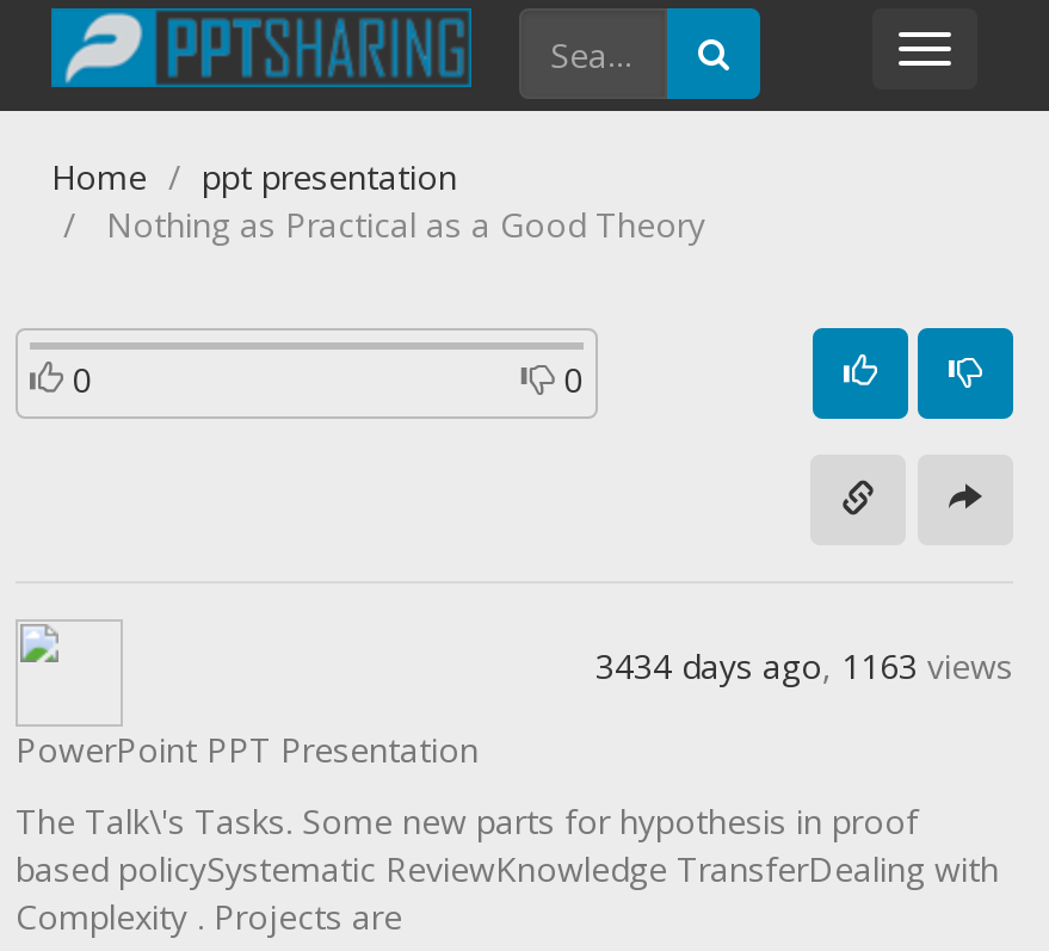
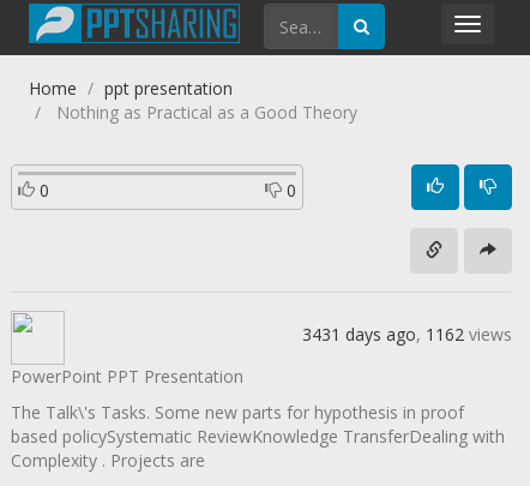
- 3434 days ago, 1163 views
+ 3431 days ago, 1162 views
